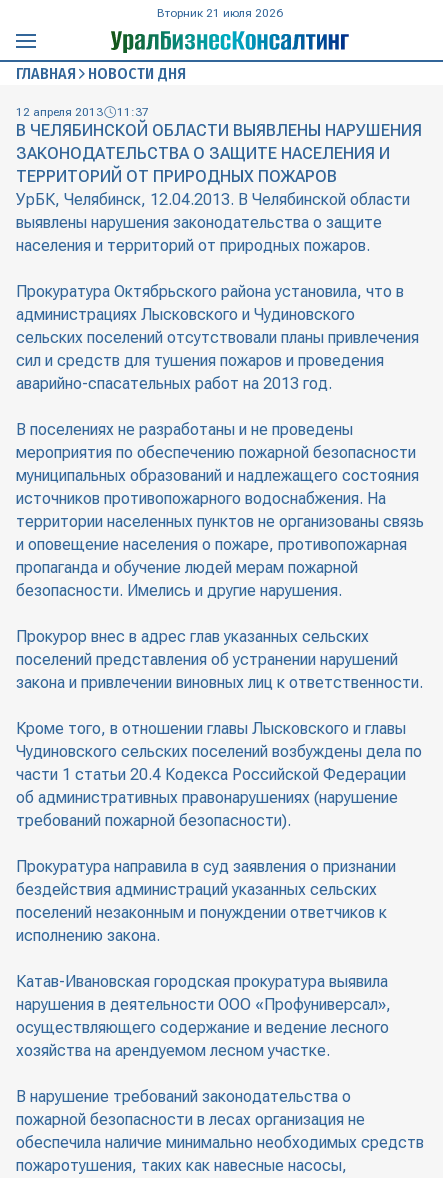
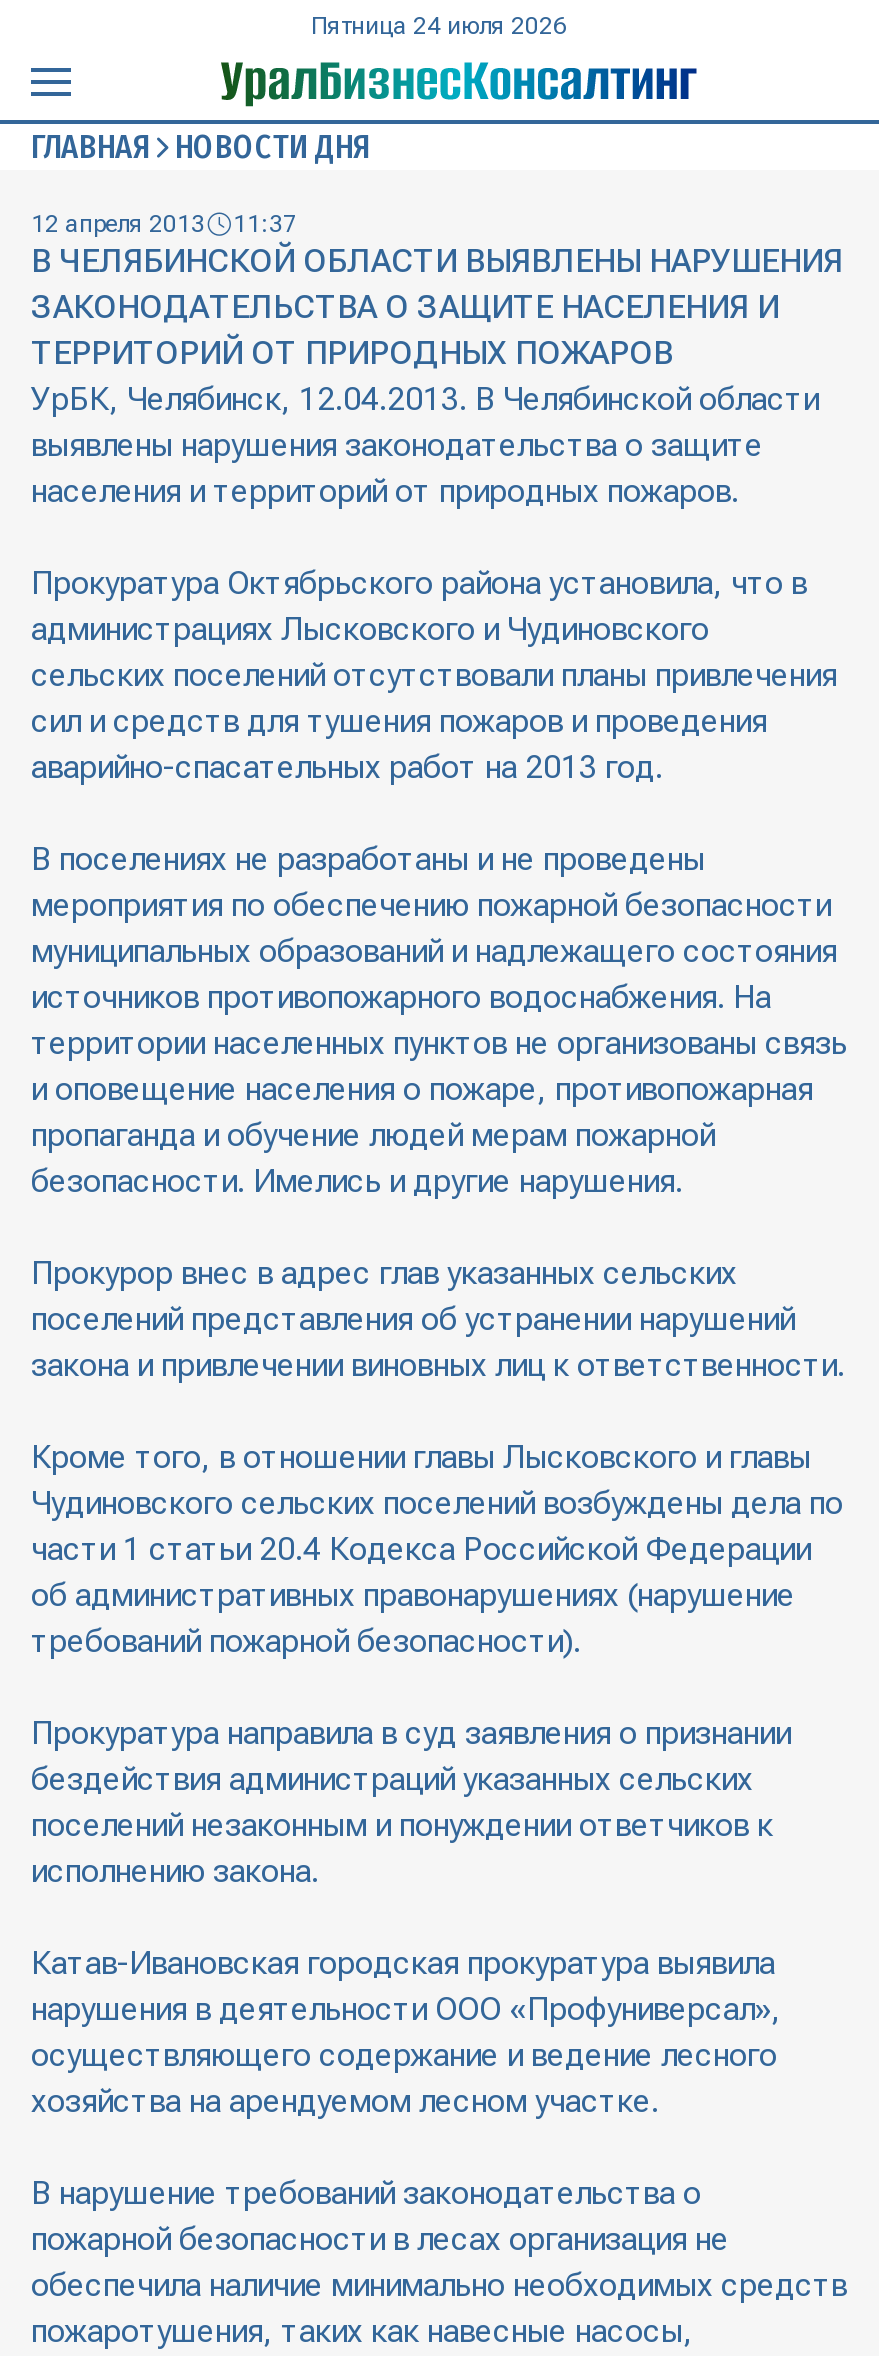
- Вторник 21 июля 2026
+ Пятница 24 июля 2026
